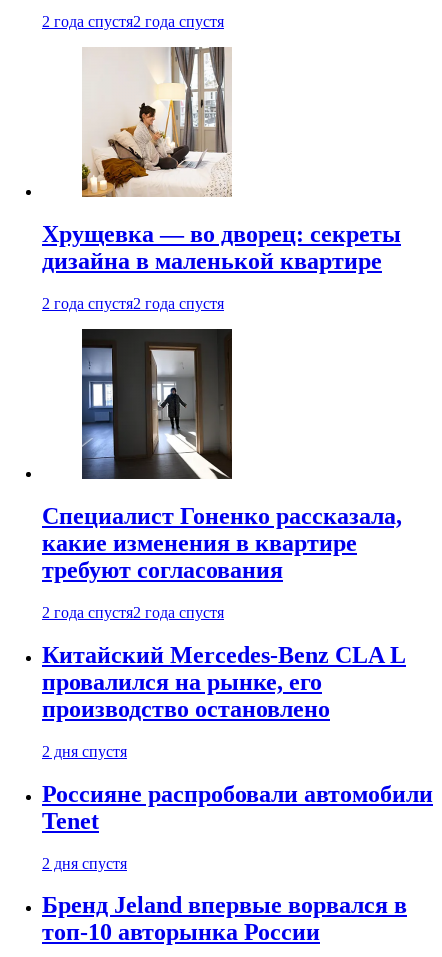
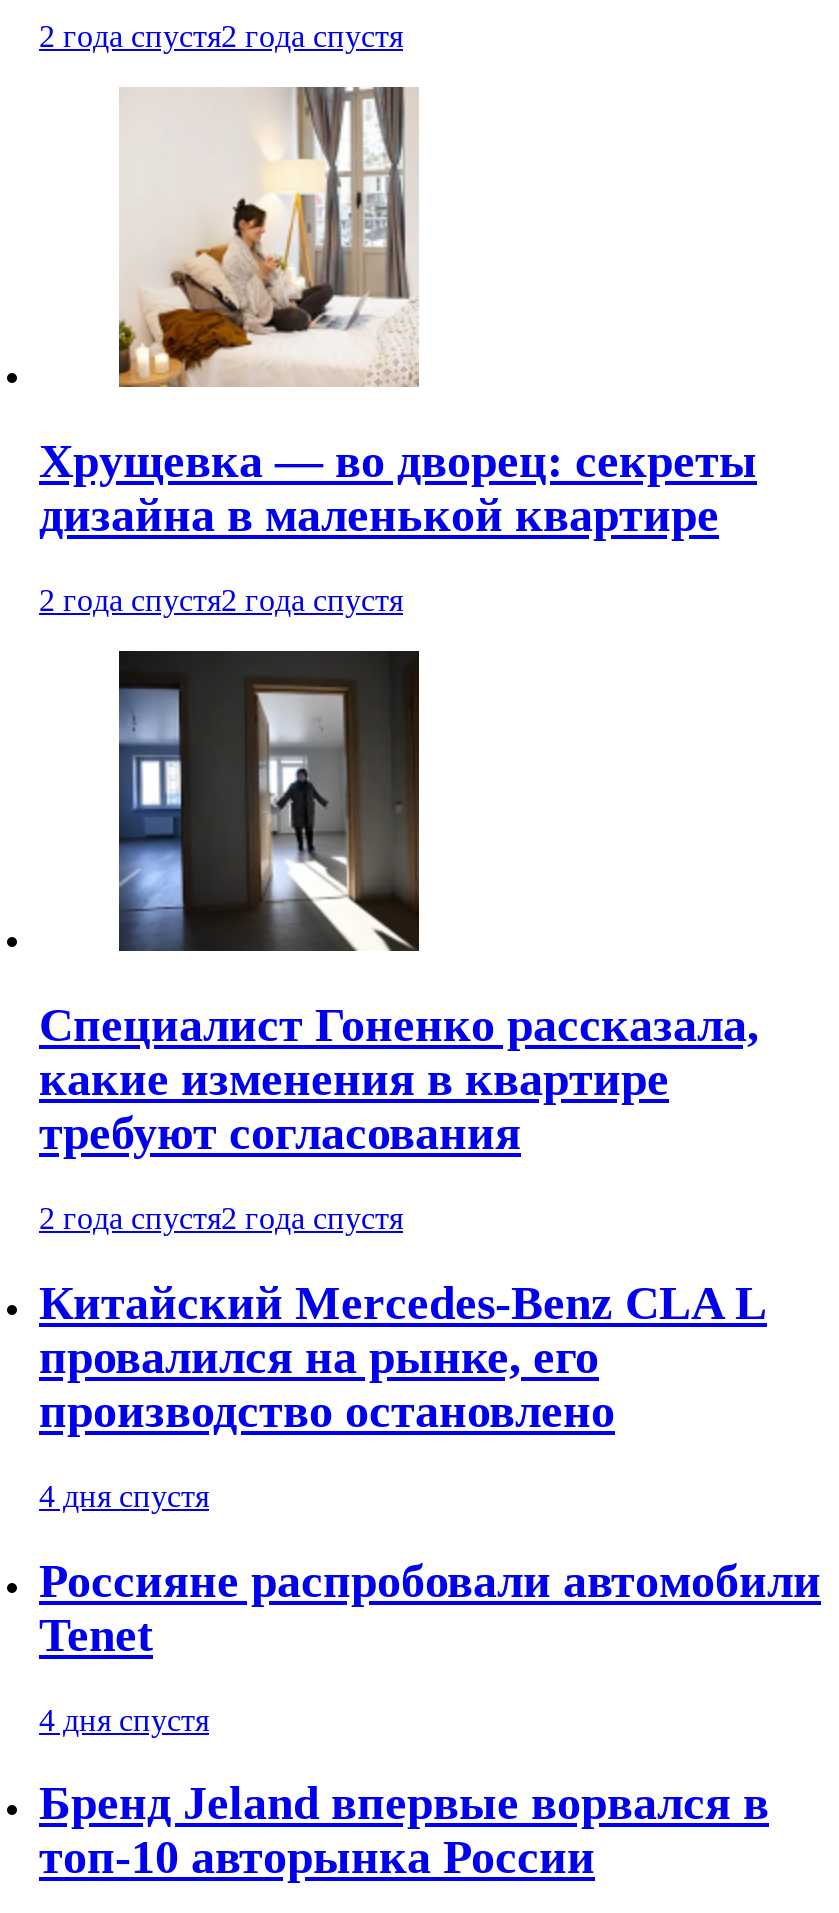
- 2 дня спустя
+ 4 дня спустя

- 2 дня спустя
+ 4 дня спустя
